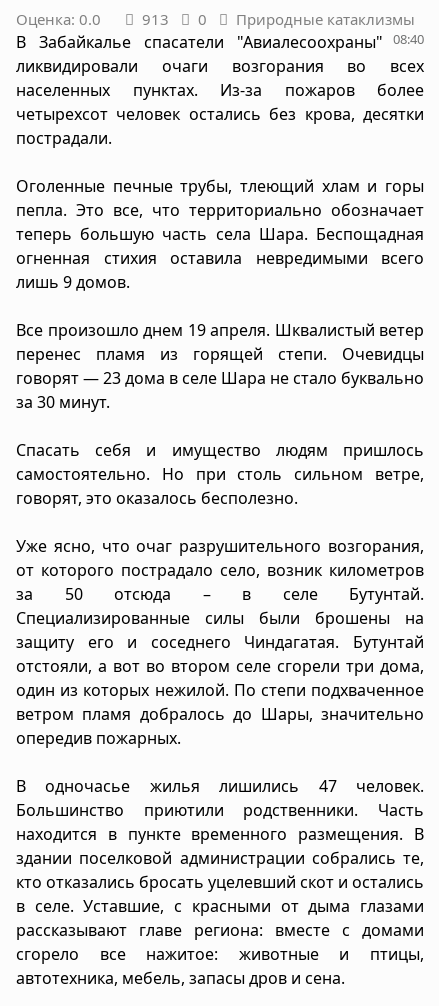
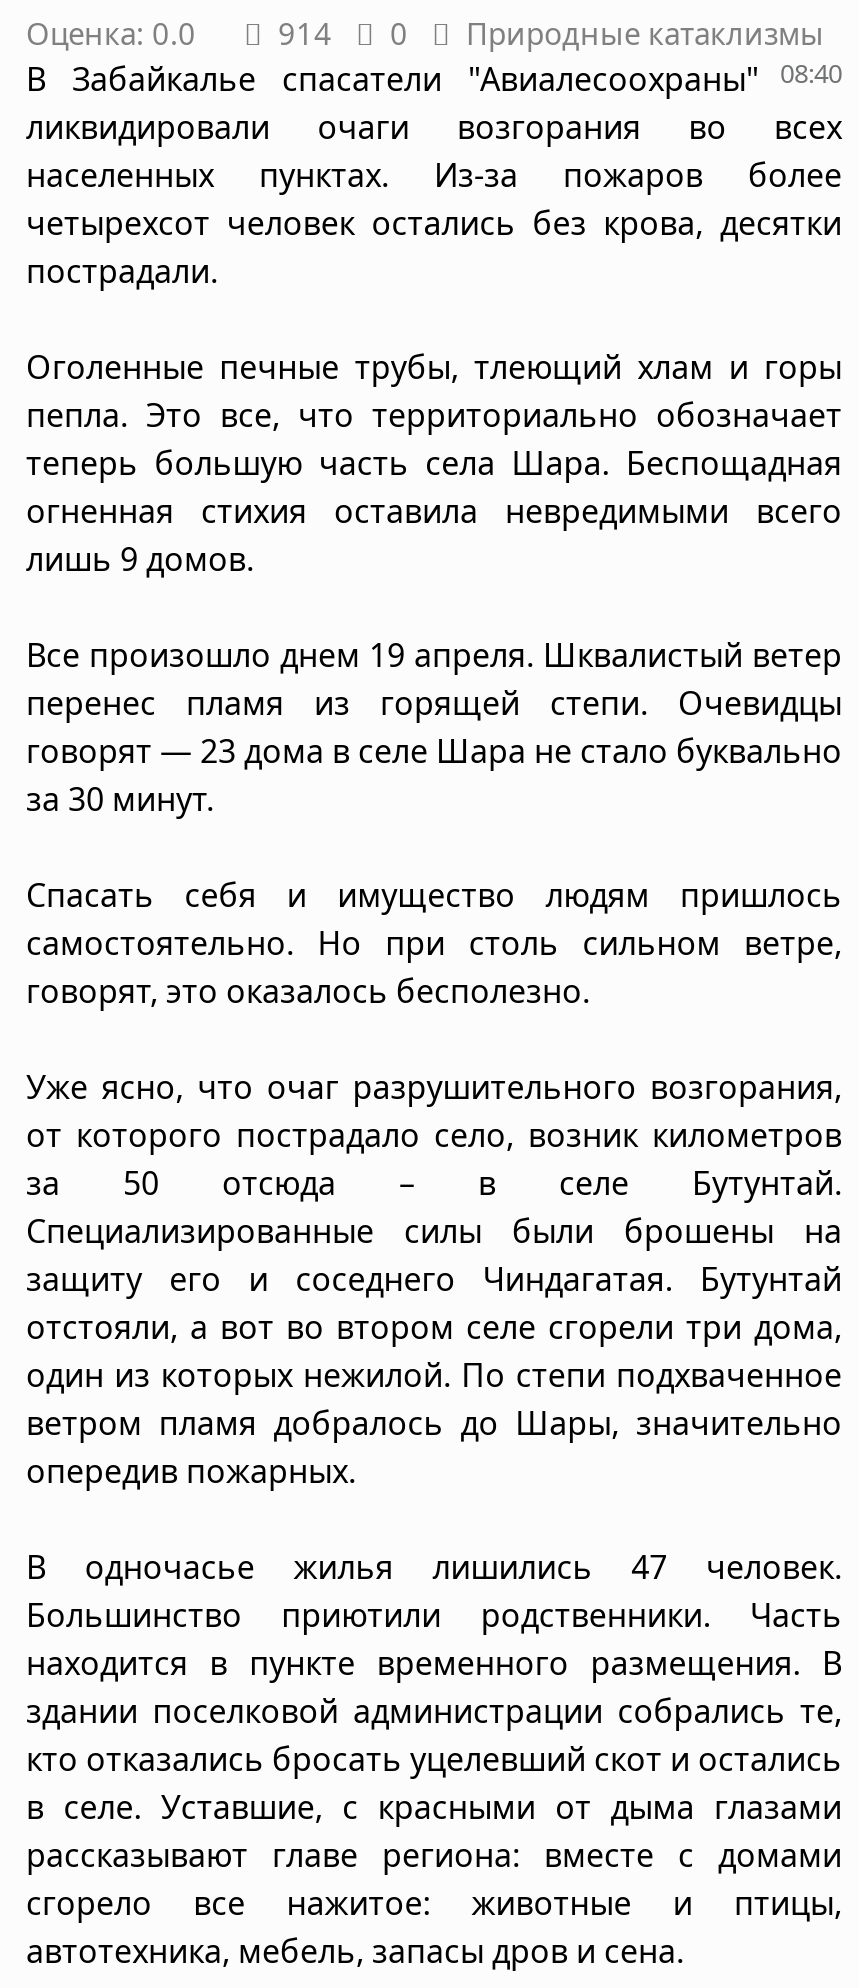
- Оценка: 0.0 913 0 Природные катаклизмы
+ Оценка: 0.0 914 0 Природные катаклизмы
